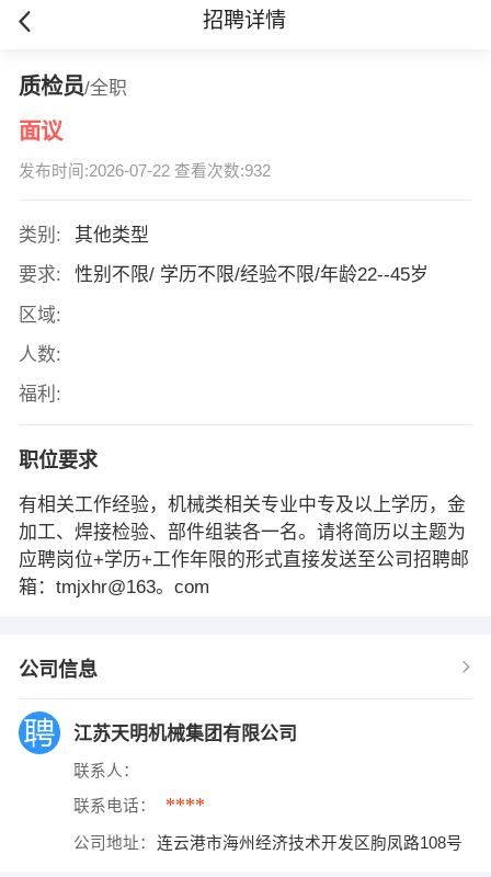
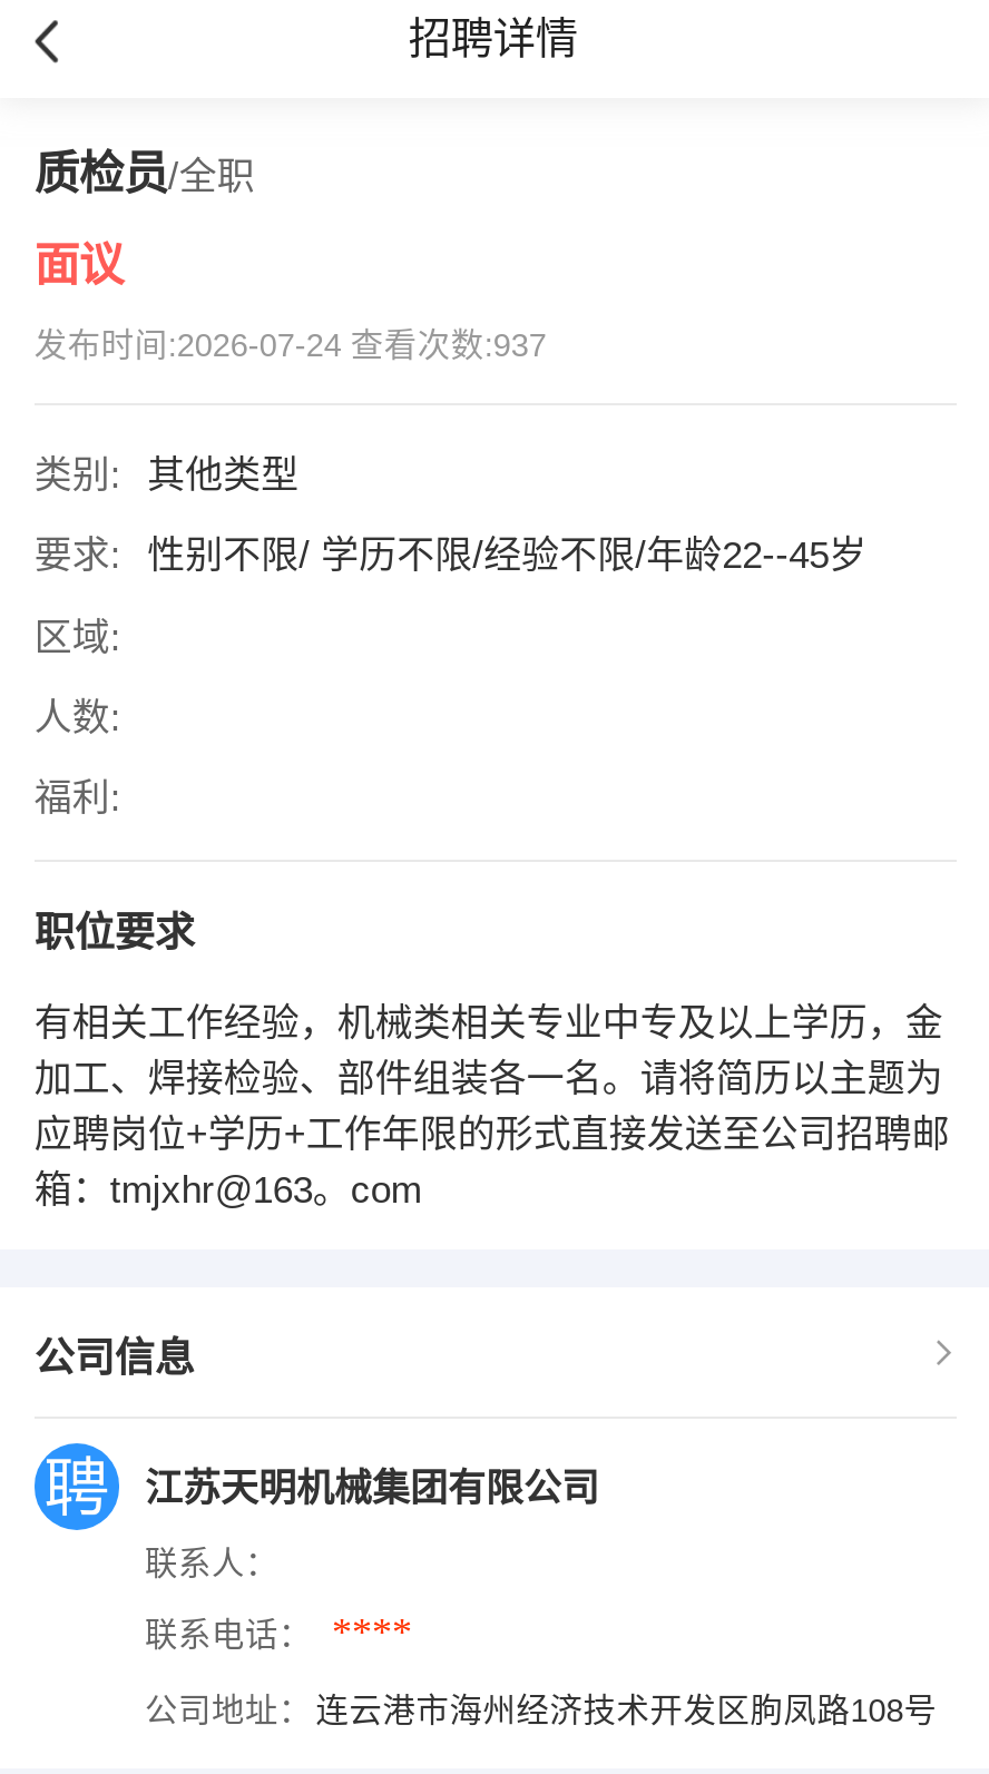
- 发布时间:2026-07-22 查看次数:932
+ 发布时间:2026-07-24 查看次数:937
